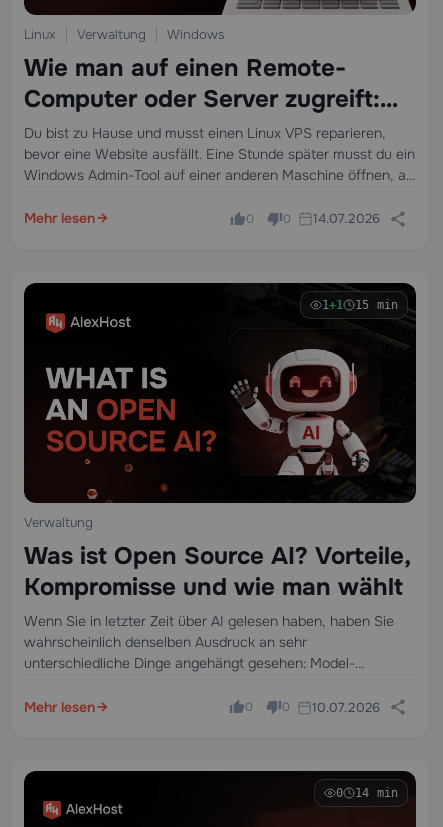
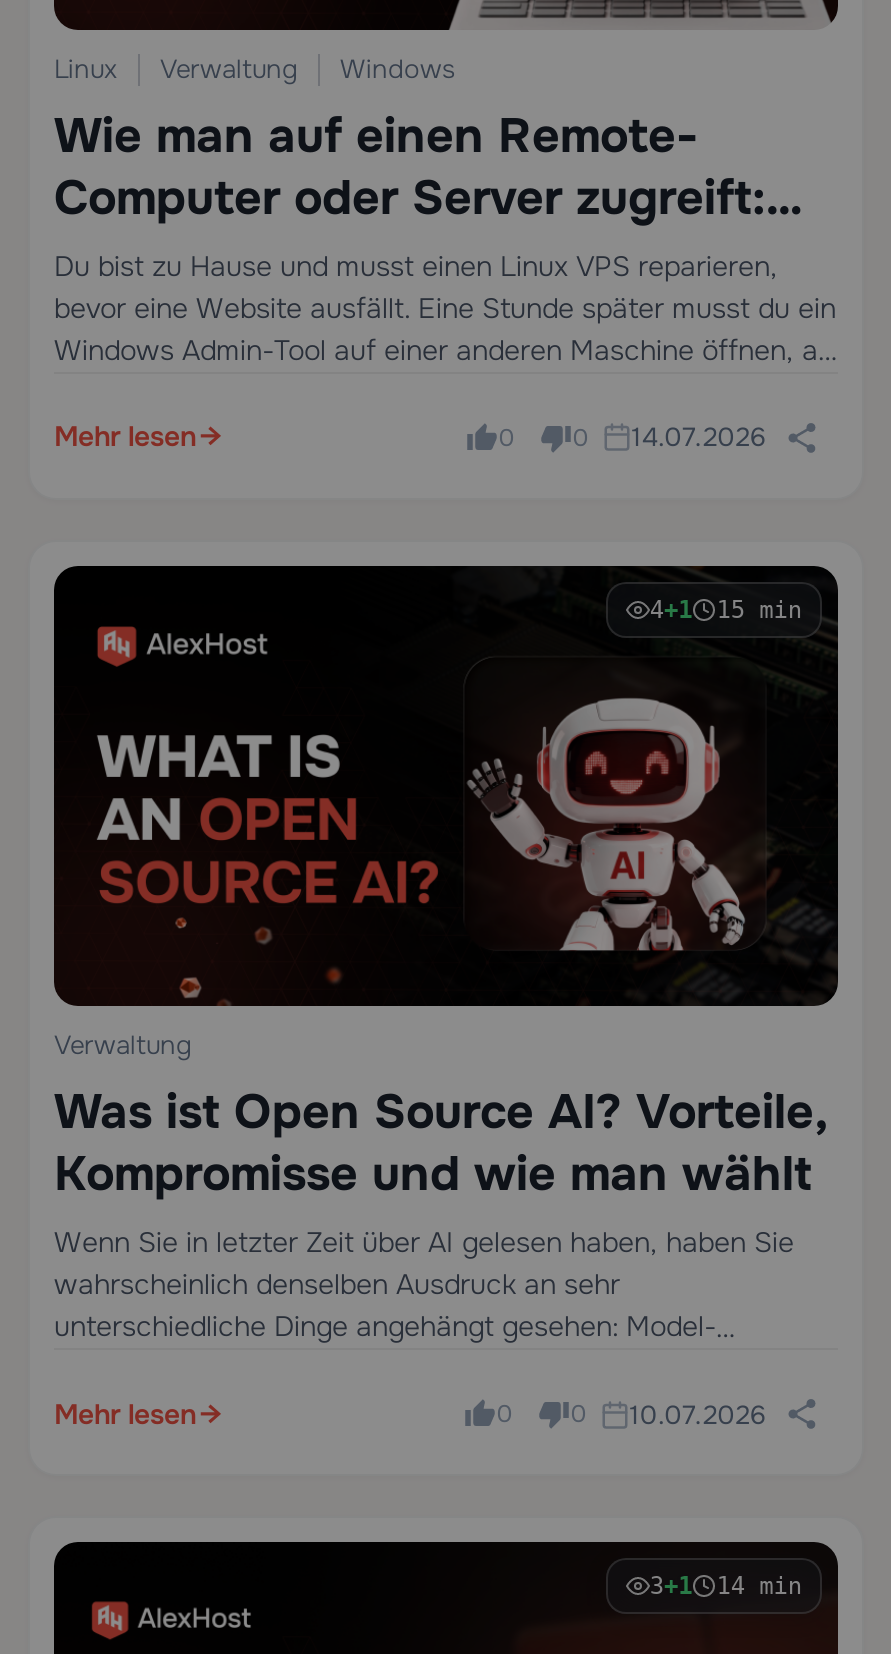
- 1+1 15 min
+ 4+1 15 min

- 0 14 min
+ 3+1 14 min
